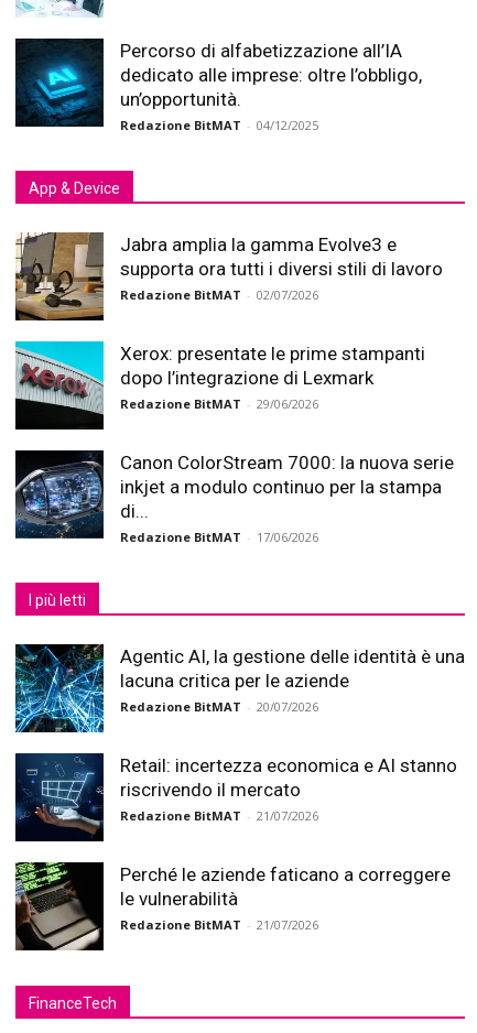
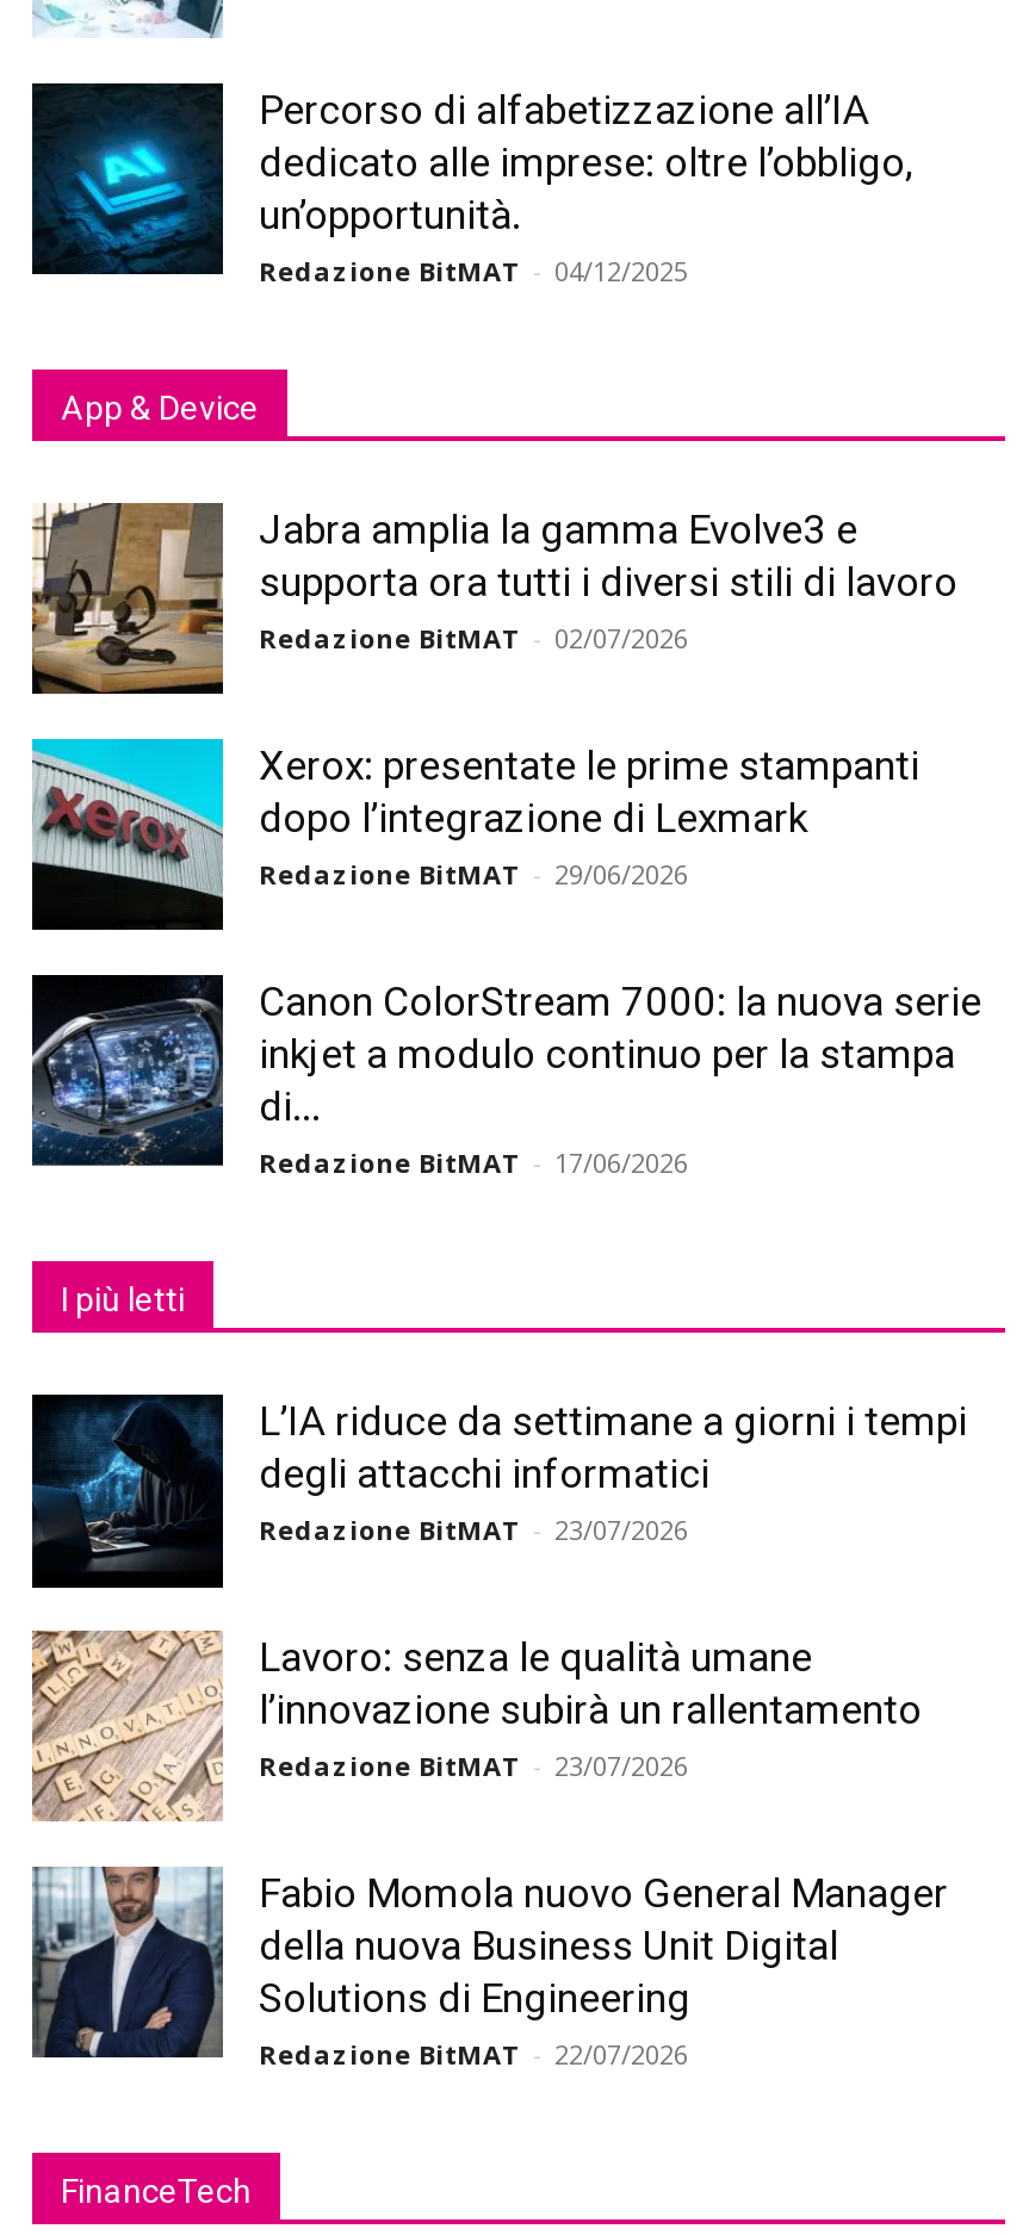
- [image]
- Agentic AI, la gestione delle identità è una
- lacuna critica per le aziende
- Redazione BitMAT - 20/07/2026
+ [image]
+ L’IA riduce da settimane a giorni i tempi
+ degli attacchi informatici
+ Redazione BitMAT - 23/07/2026

- [image]
- Retail: incertezza economica e AI stanno
- riscrivendo il mercato
- Redazione BitMAT - 21/07/2026
+ [image]
+ Lavoro: senza le qualità umane
+ l’innovazione subirà un rallentamento
+ Redazione BitMAT - 23/07/2026

- [image]
- Perché le aziende faticano a correggere
- le vulnerabilità
- Redazione BitMAT - 21/07/2026
+ [image]
+ Fabio Momola nuovo General Manager
+ della nuova Business Unit Digital
+ Solutions di Engineering
+ Redazione BitMAT - 22/07/2026
